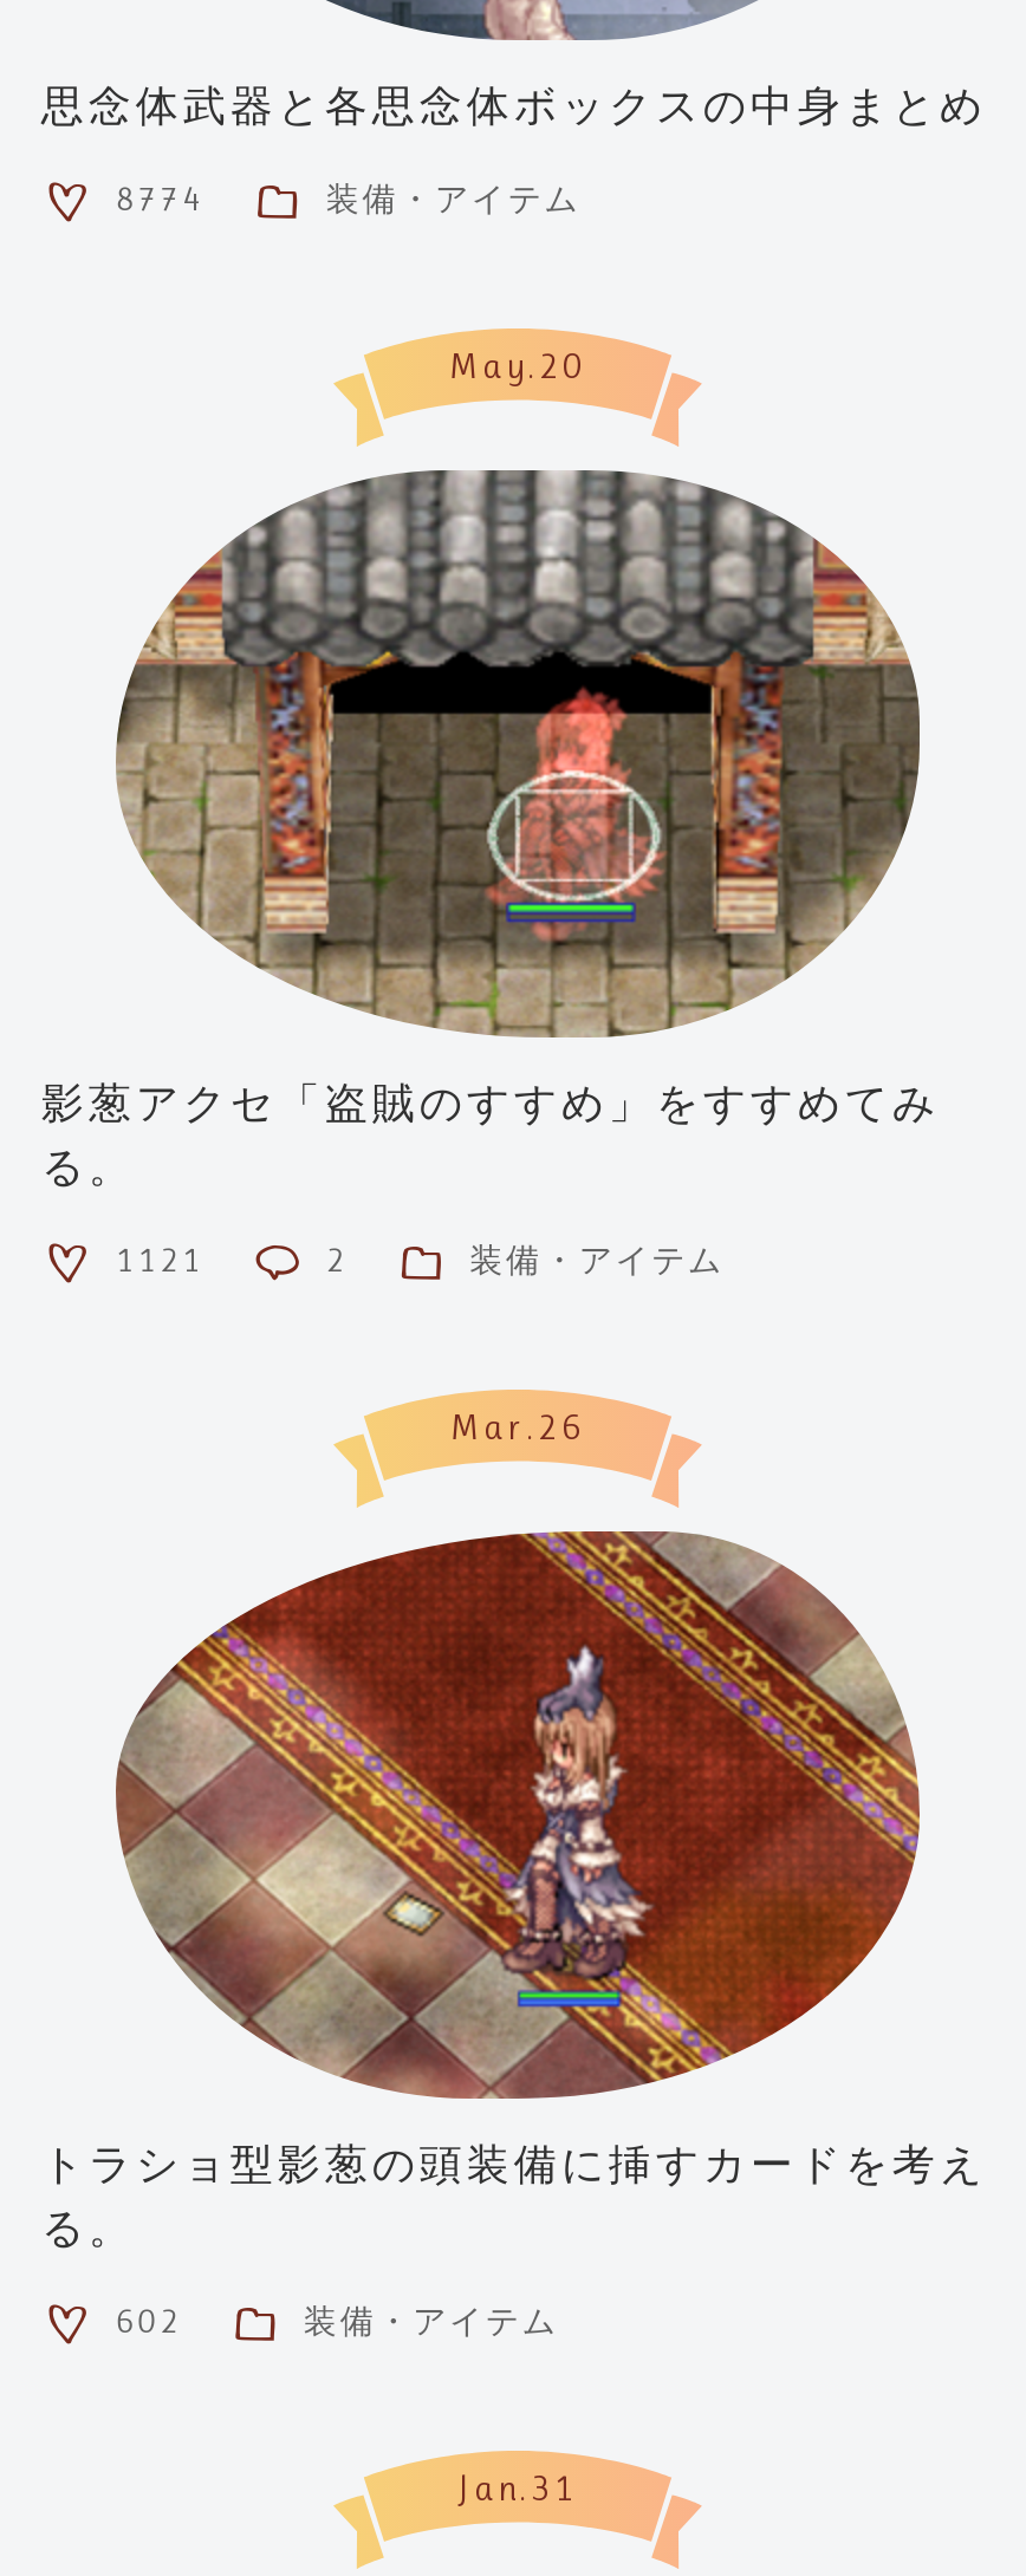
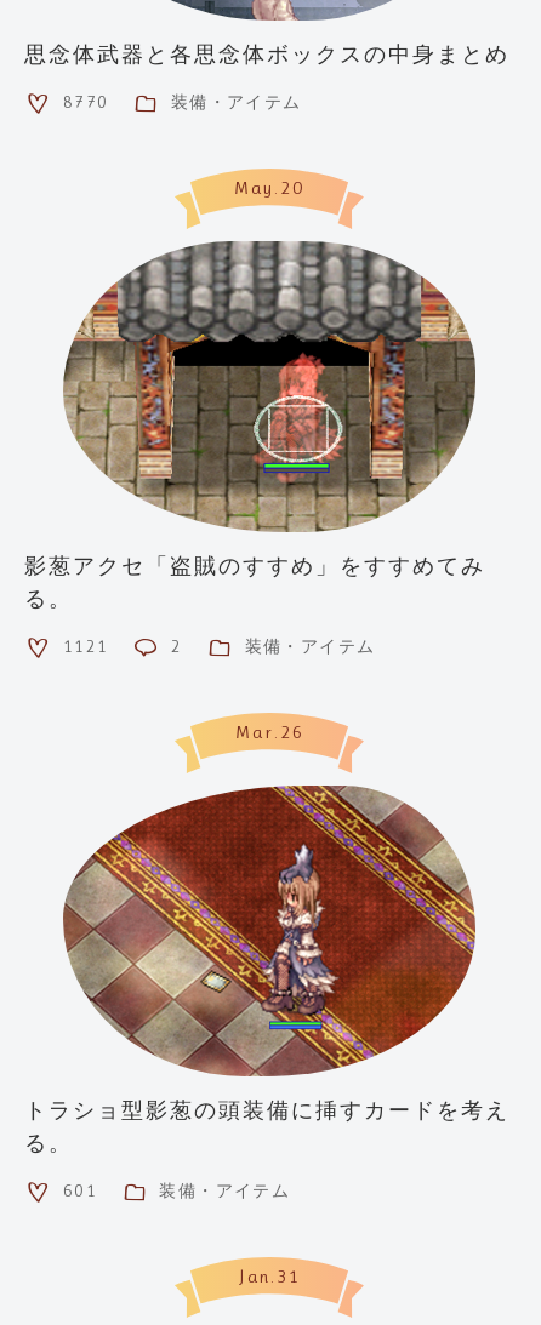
- 8774
+ 8770

- 602
+ 601
